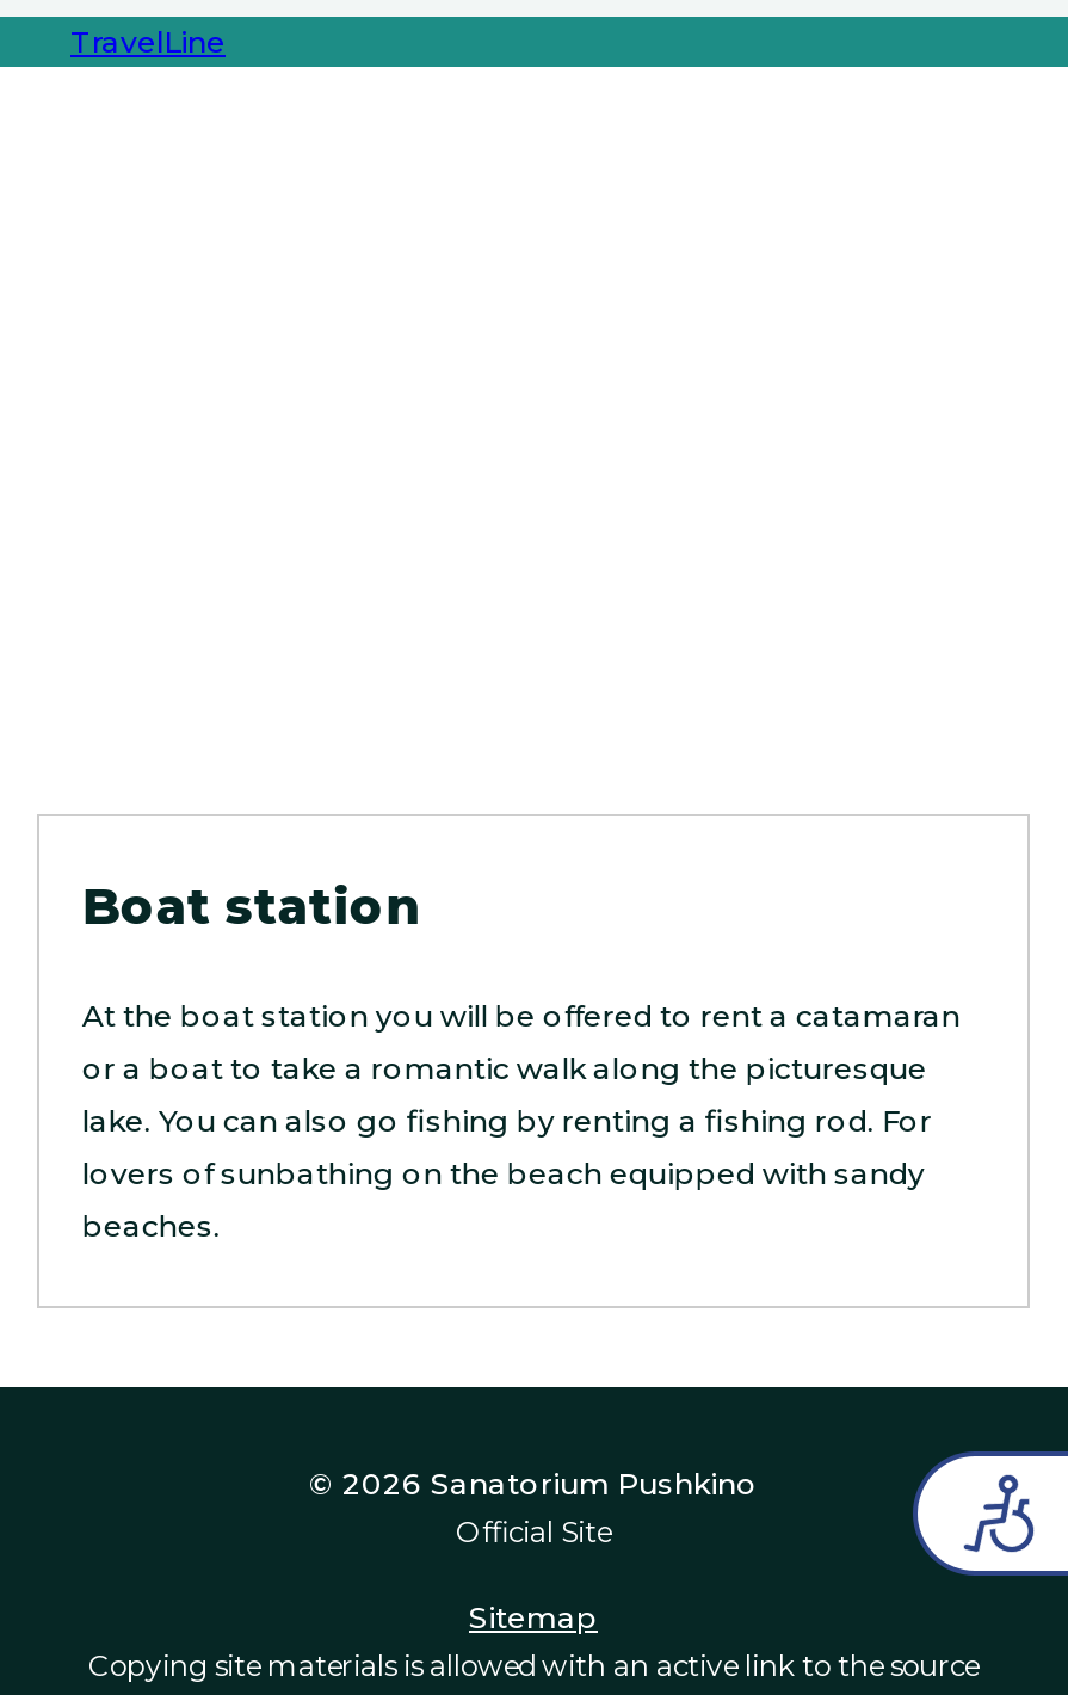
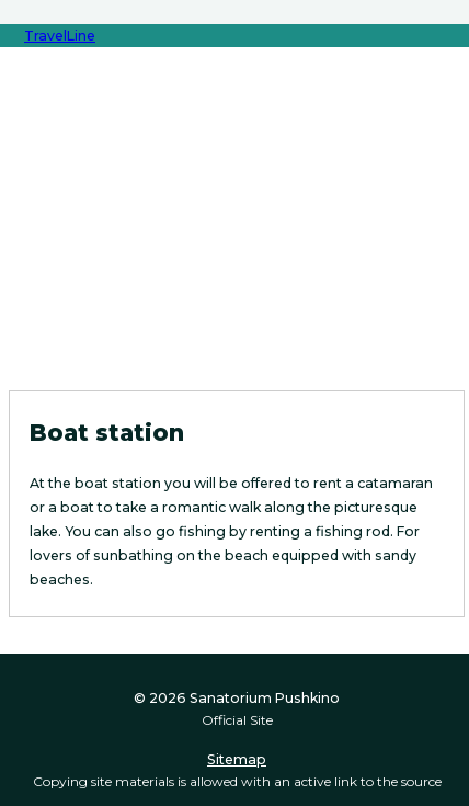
- [image]
